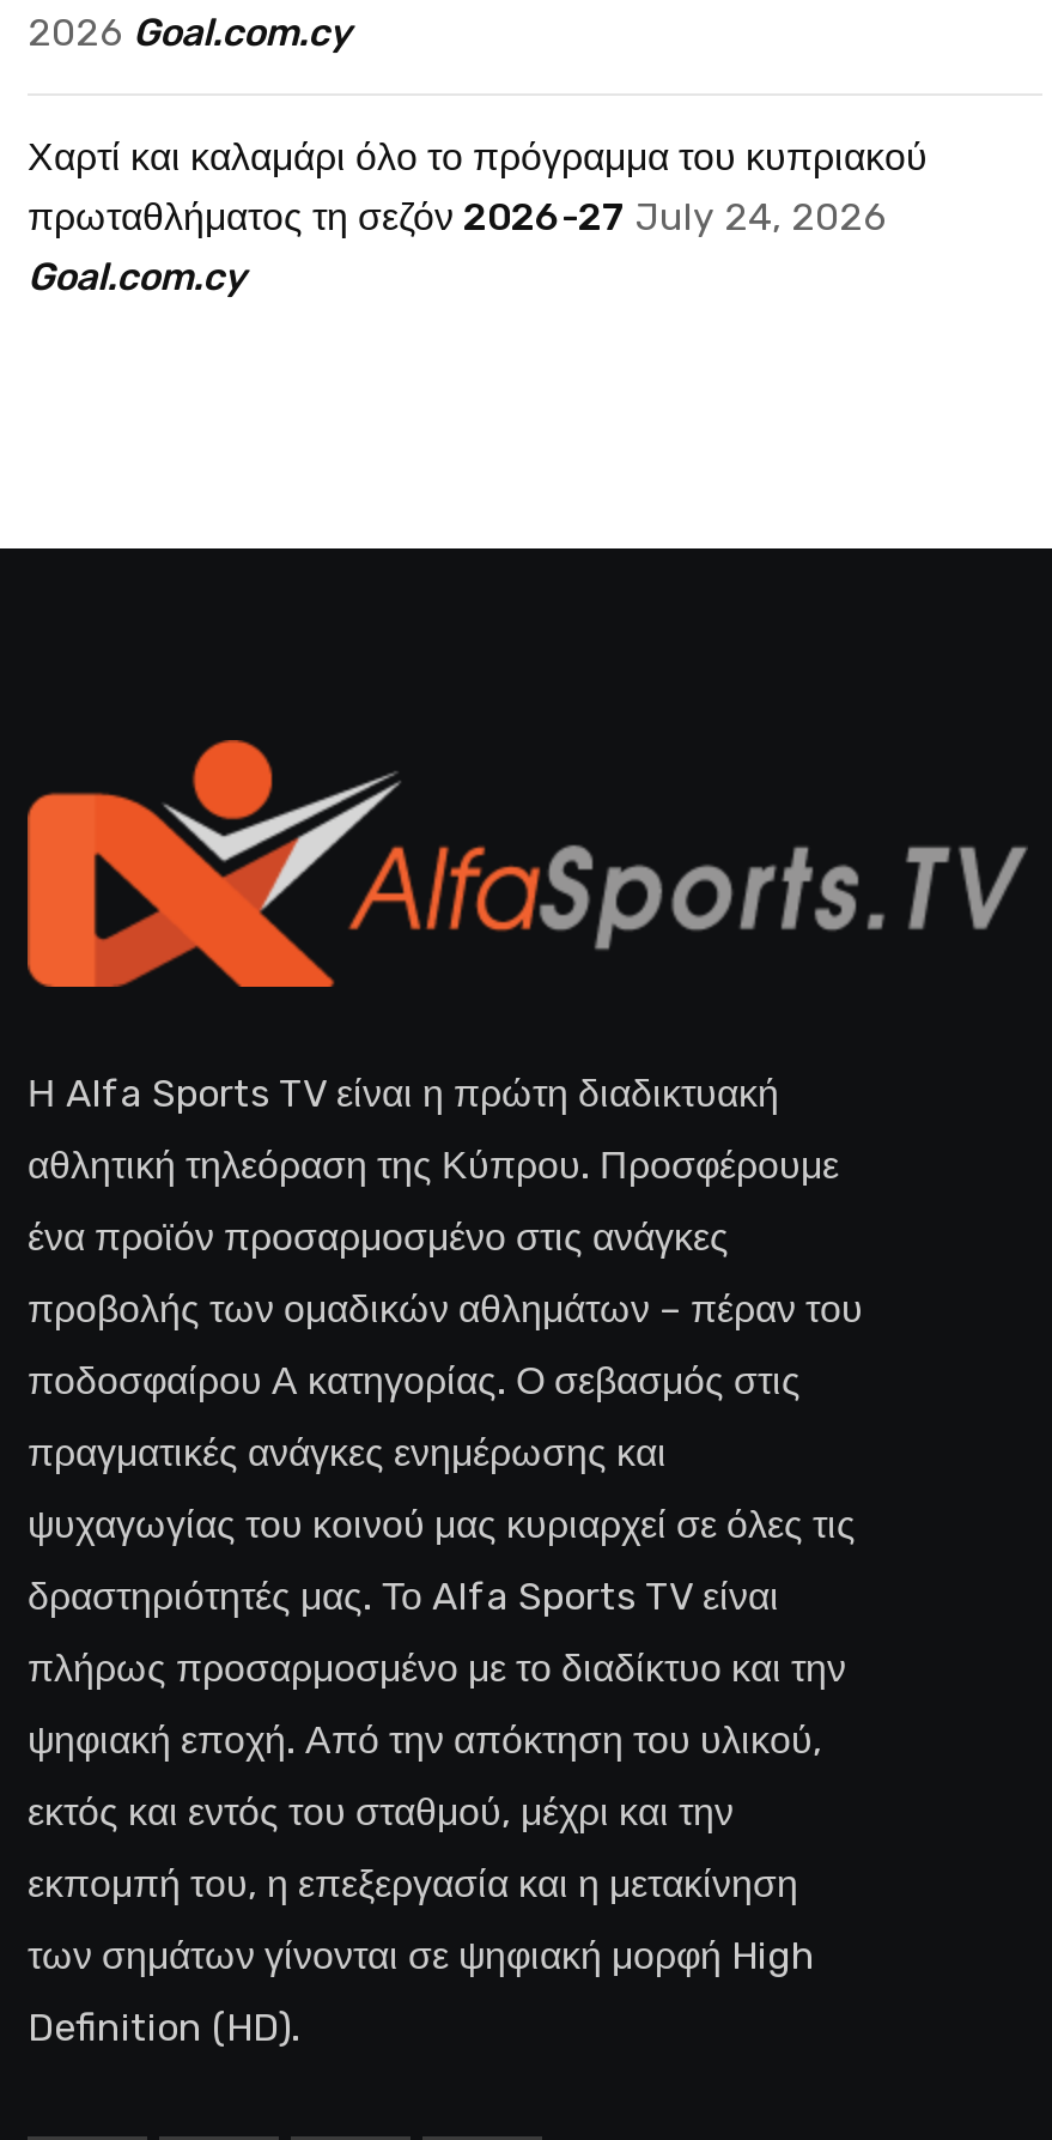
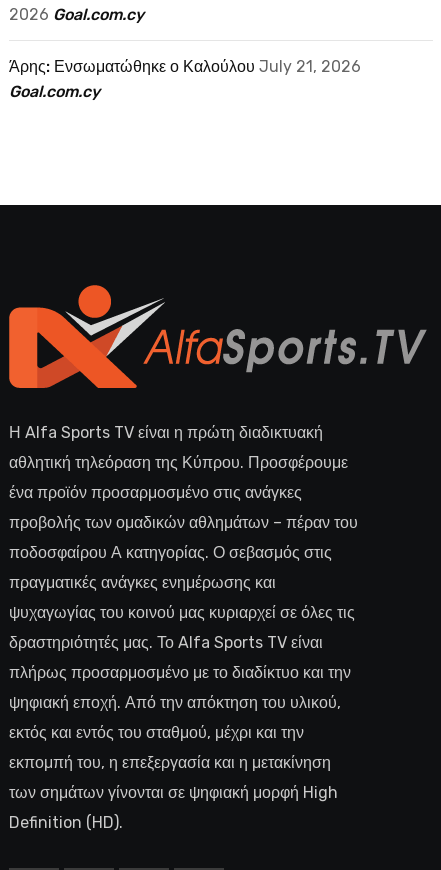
- Χαρτί και καλαμάρι όλο το πρόγραμμα του κυπριακού
- πρωταθλήματος τη σεζόν 2026-27 July 24, 2026
+ Άρης: Ενσωματώθηκε ο Καλούλου July 21, 2026
